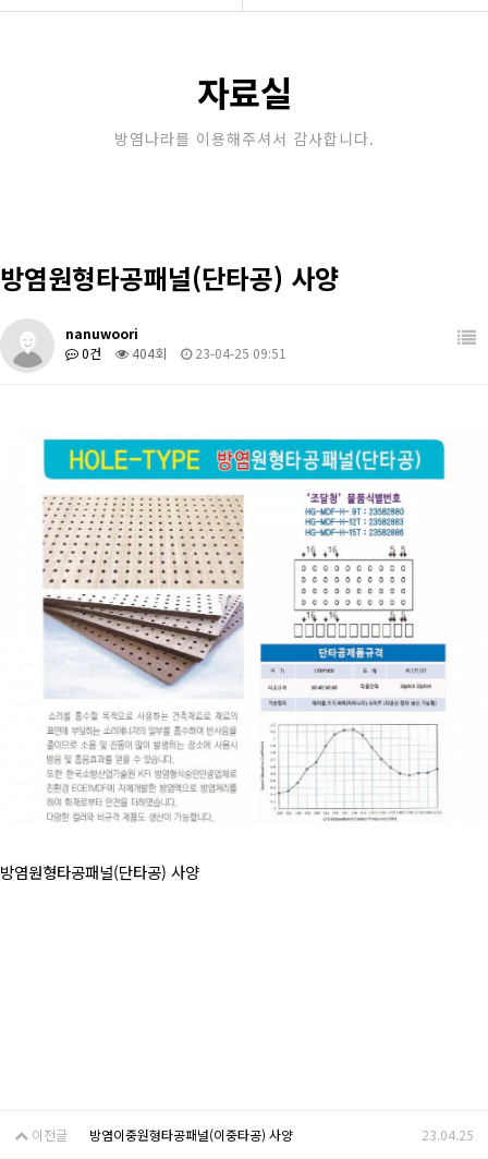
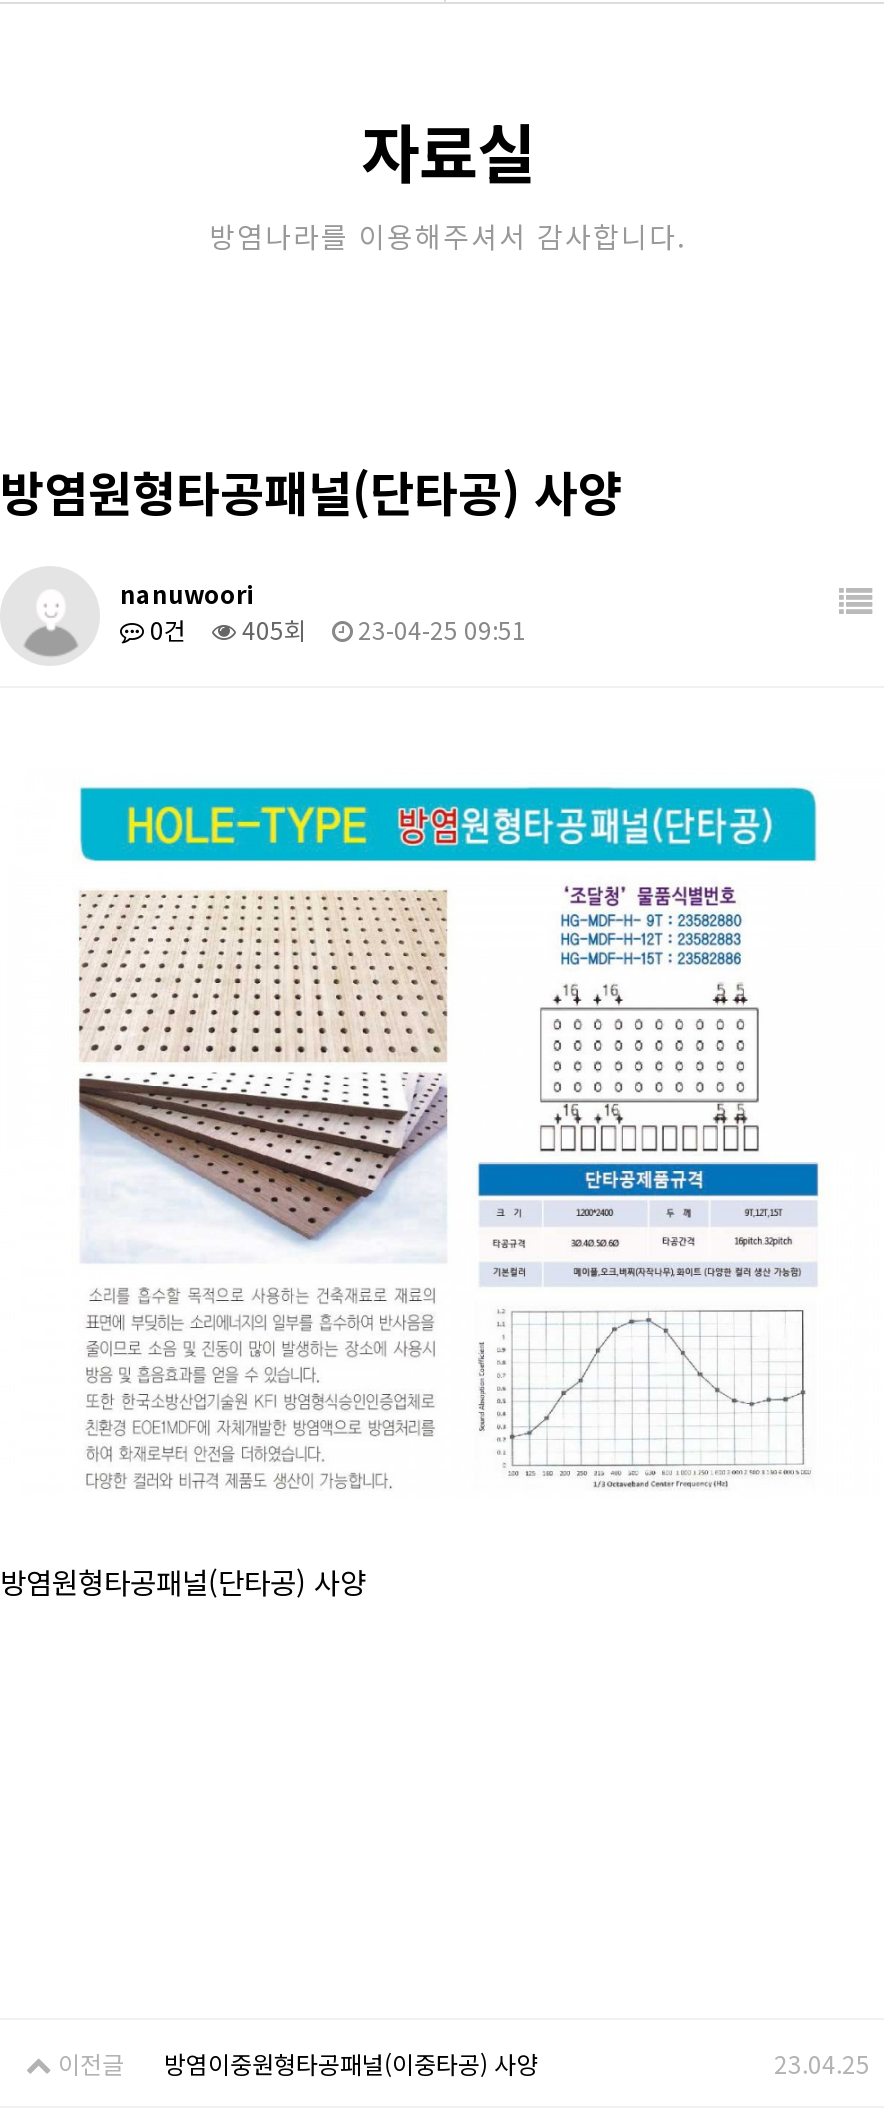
- 0건 404회 23-04-25 09:51
+ 0건 405회 23-04-25 09:51
